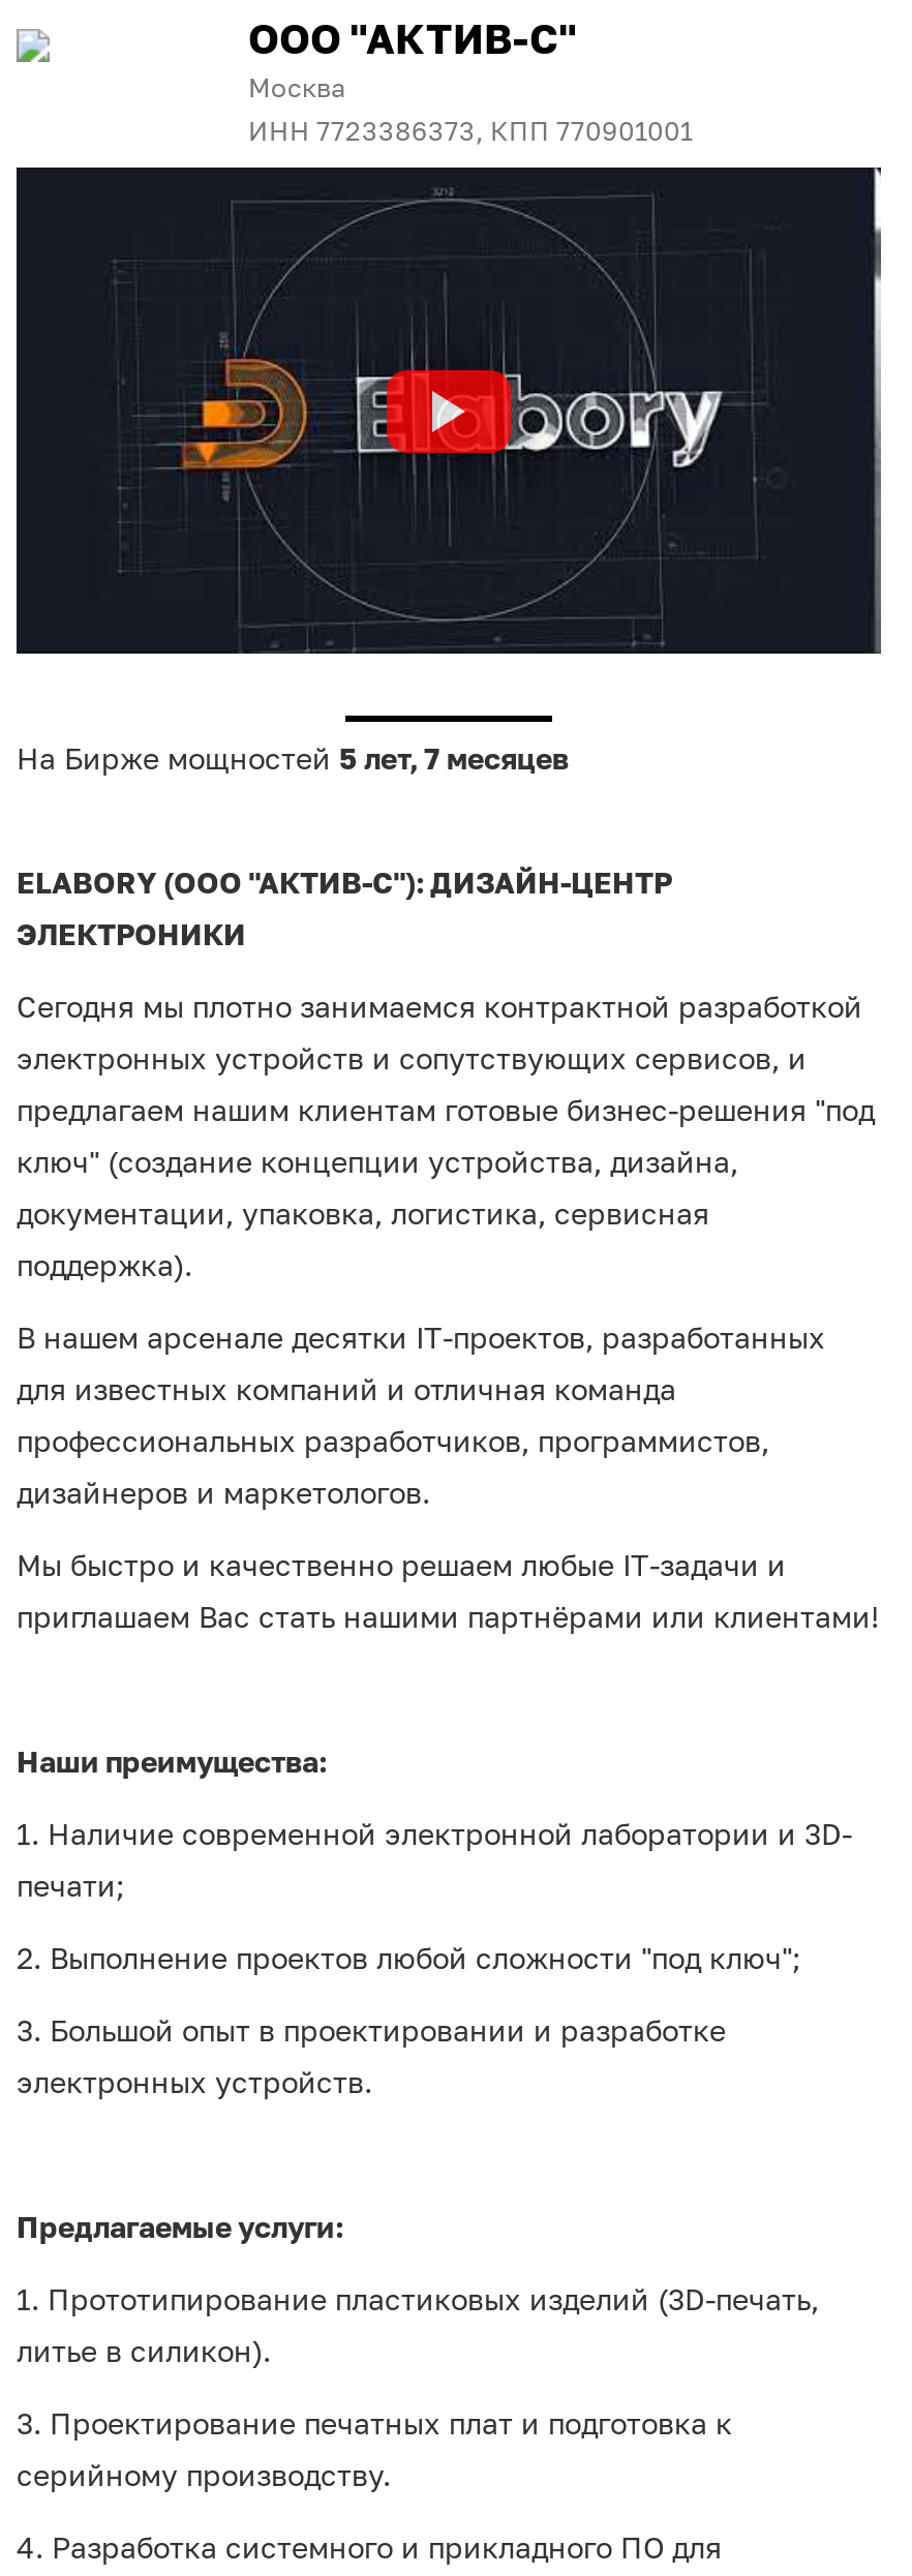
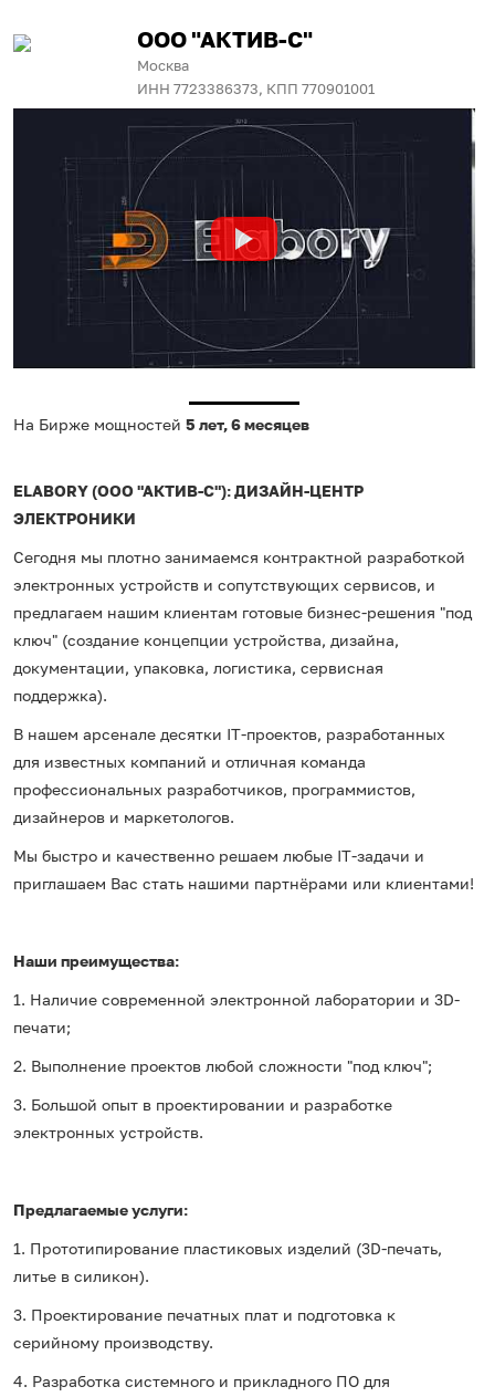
- На Бирже мощностей 5 лет, 7 месяцев
+ На Бирже мощностей 5 лет, 6 месяцев
